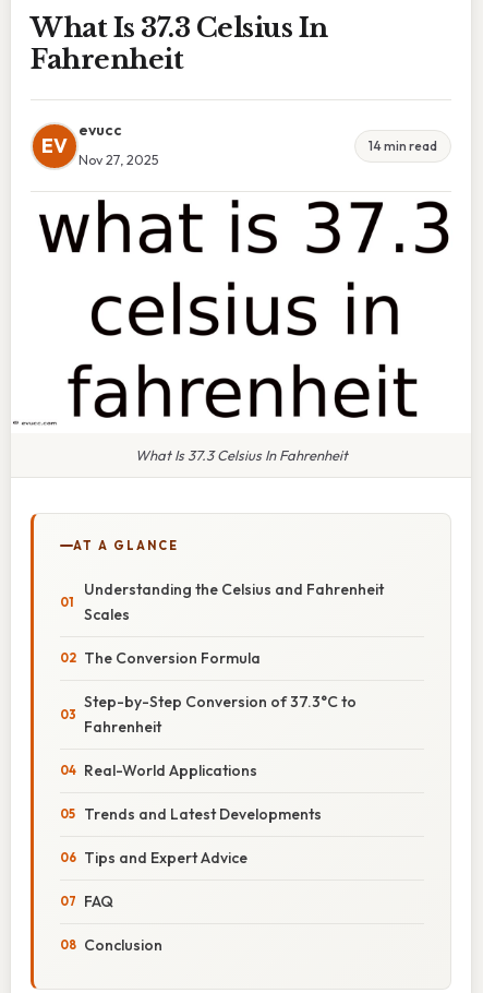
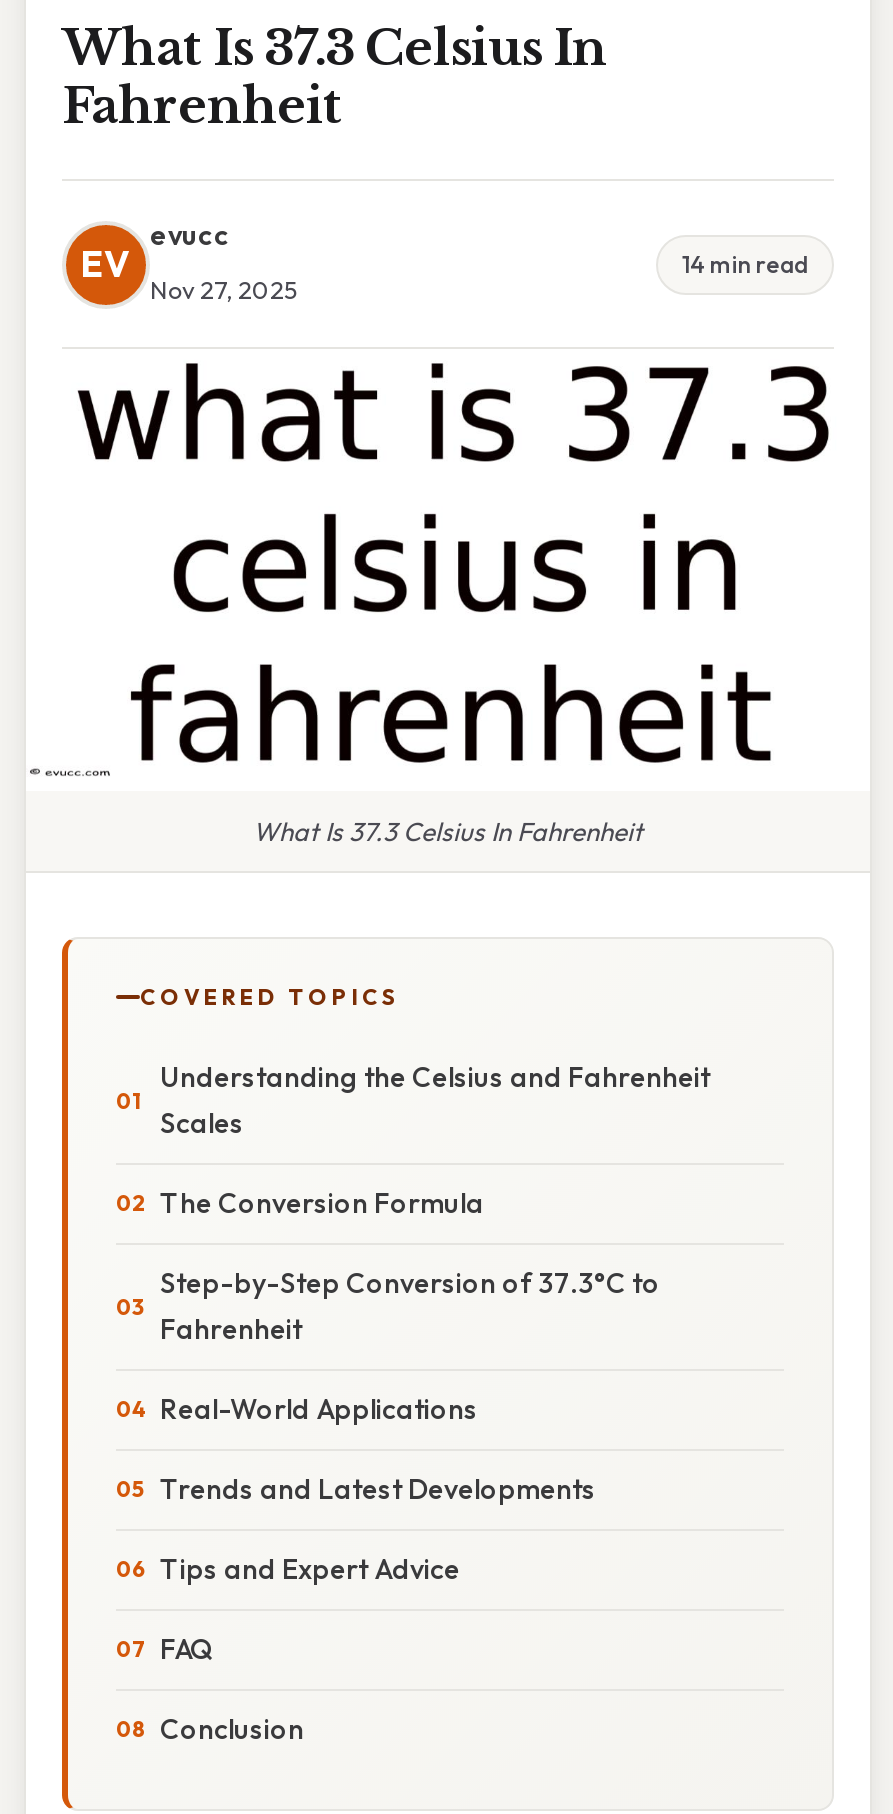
- AT A GLANCE
+ COVERED TOPICS
